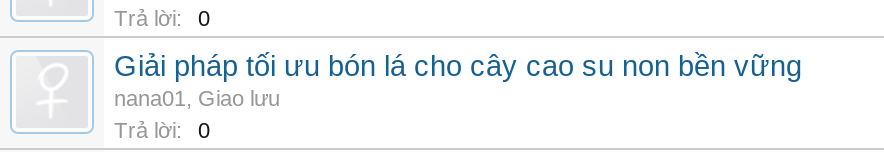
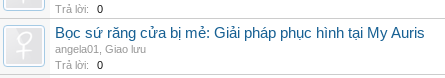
- Giải pháp tối ưu bón lá cho cây cao su non bền vững
- nana01, Giao lưu
+ Bọc sứ răng cửa bị mẻ: Giải pháp phục hình tại My Auris
+ angela01, Giao lưu
